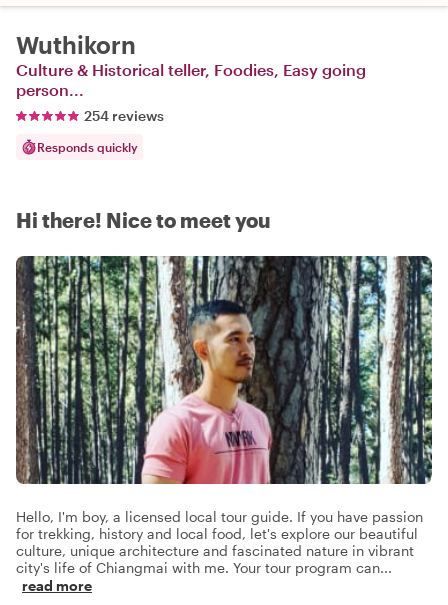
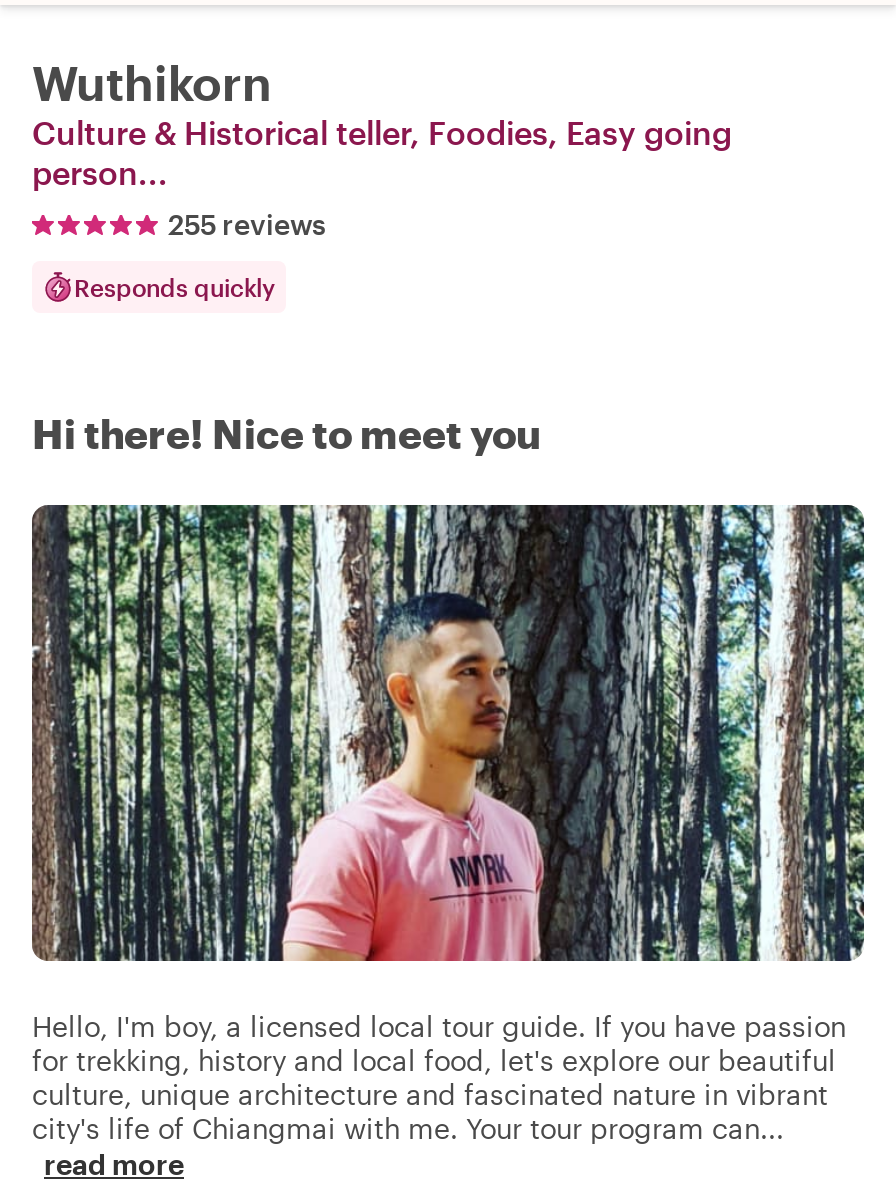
- 254 reviews
+ 255 reviews
